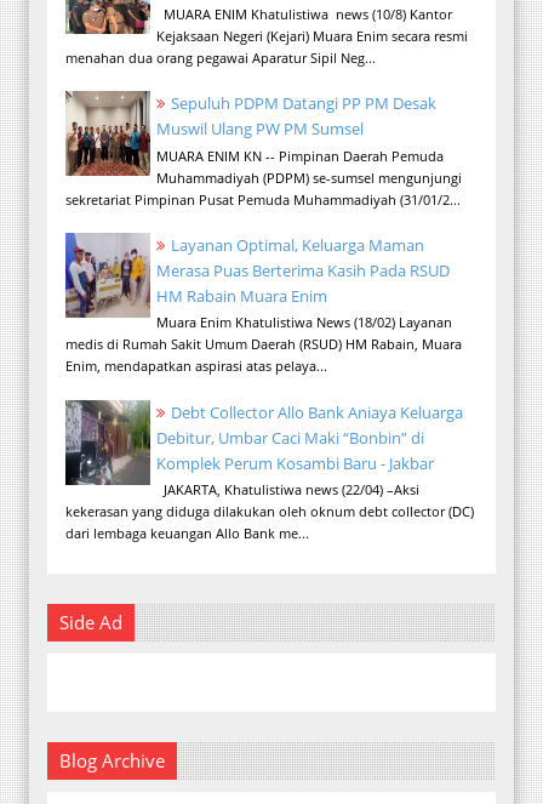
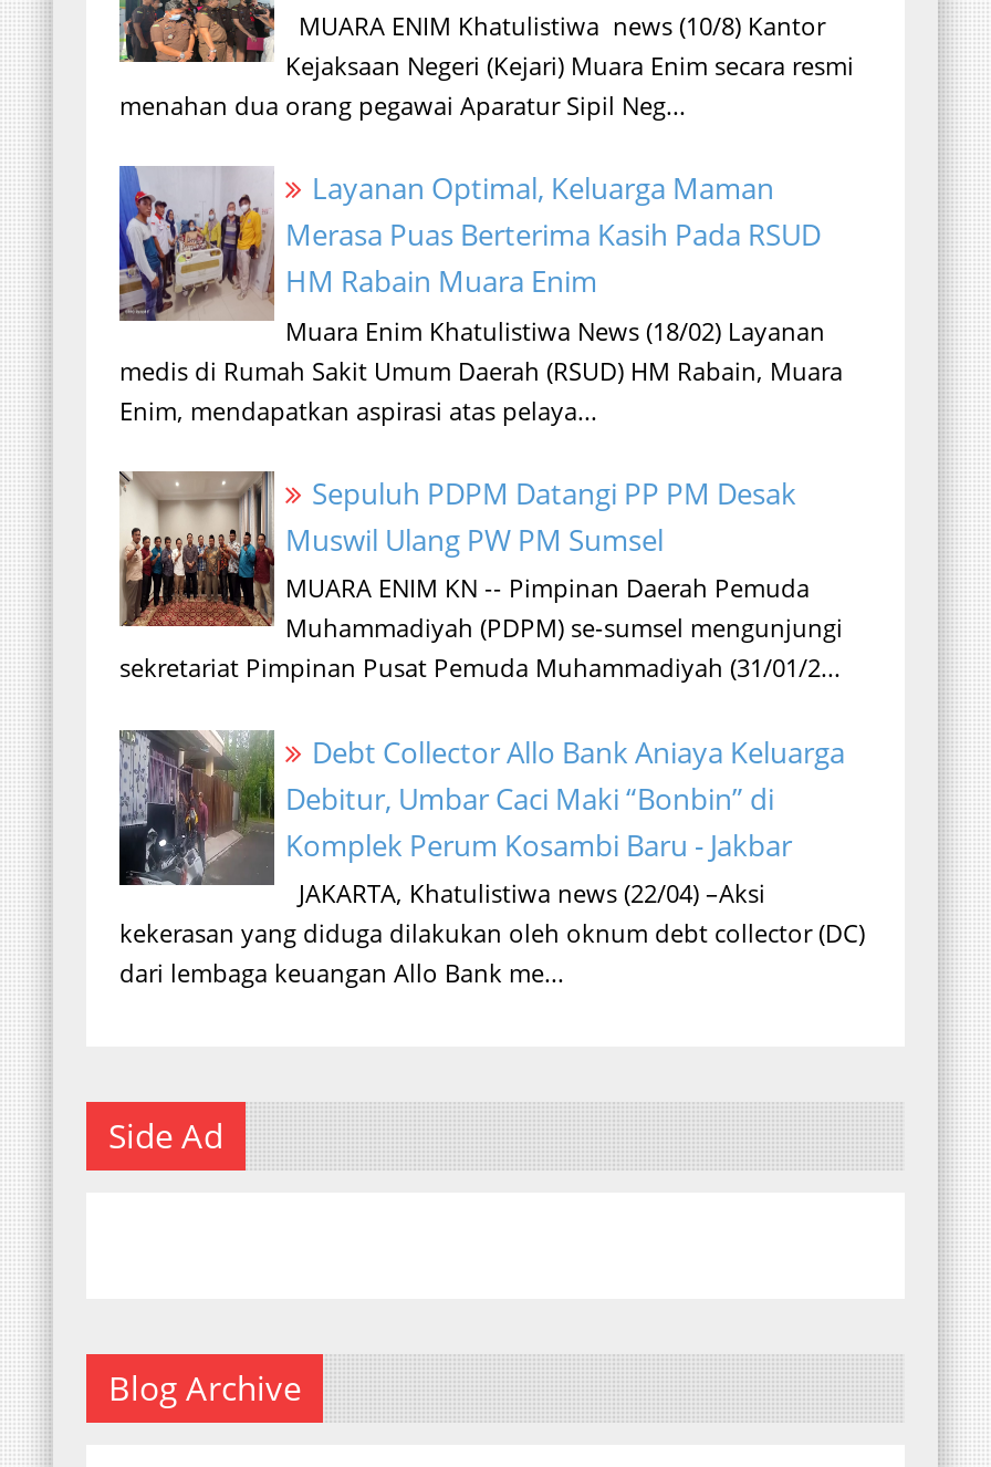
moved down: [image] | Sepuluh PDPM Datangi PP PM Desak | Muswil Ulang PW PM Sumsel | MUARA ENIM KN -- Pimpinan Daerah Pemuda | Muhammadiyah (PDPM) se-sumsel mengunjungi | sekretariat Pimpinan Pusat Pemuda Muhammadiyah (31/01/2...

moved up: [image] | Layanan Optimal, Keluarga Maman | Merasa Puas Berterima Kasih Pada RSUD | HM Rabain Muara Enim | Muara Enim Khatulistiwa News (18/02) Layanan | medis di Rumah Sakit Umum Daerah (RSUD) HM Rabain, Muara | Enim, mendapatkan aspirasi atas pelaya...
